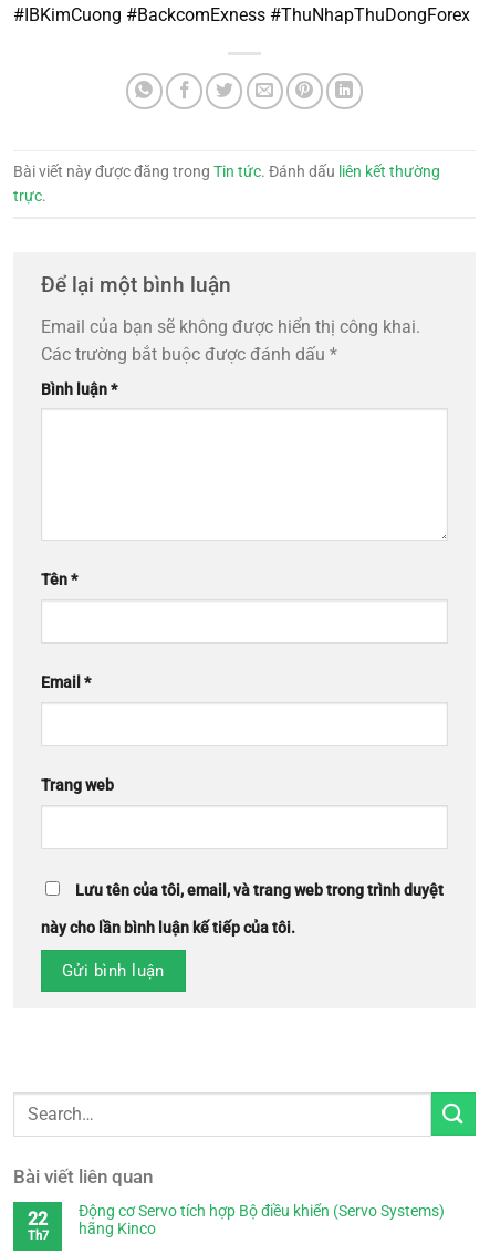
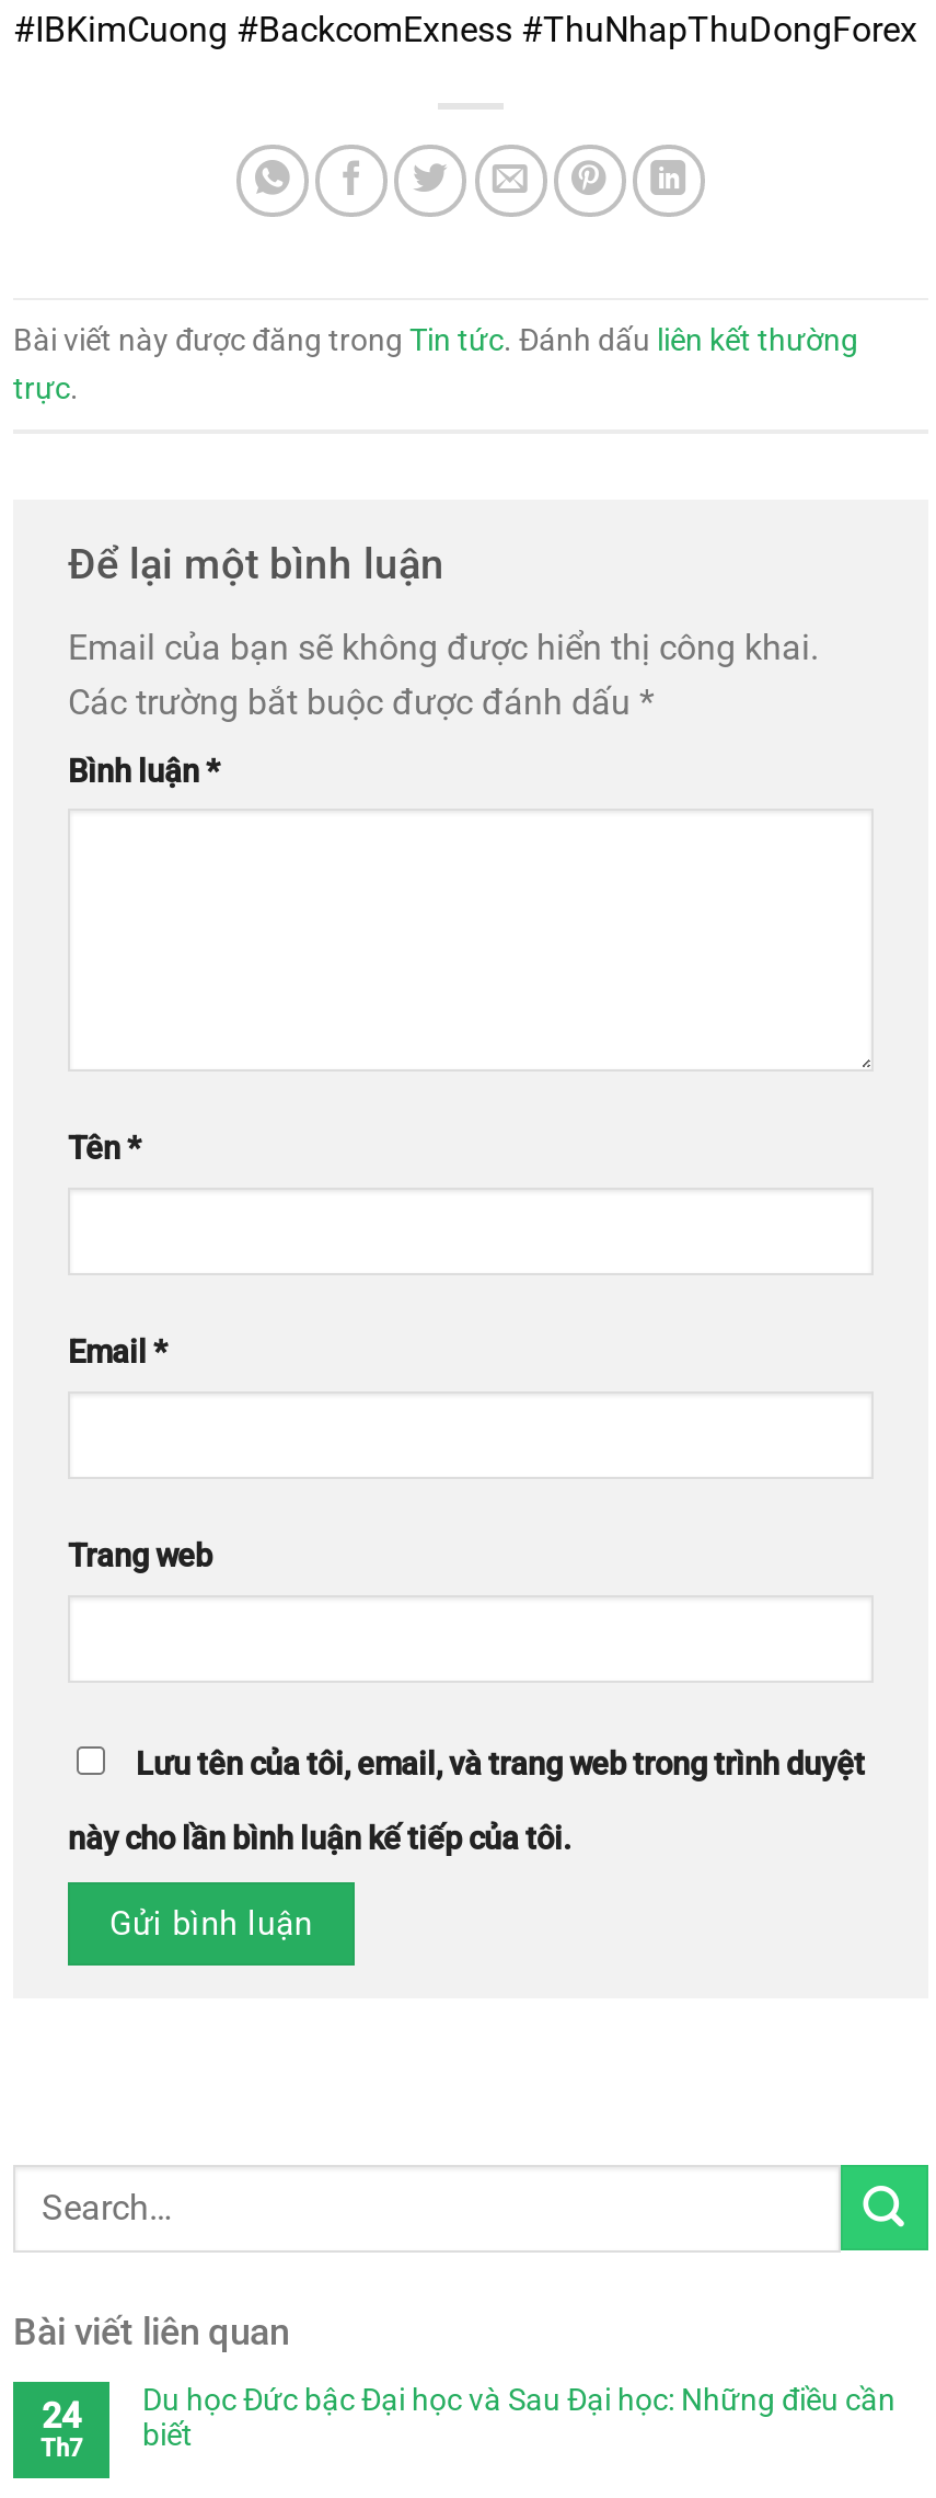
- Động cơ Servo tích hợp Bộ điều khiển (Servo Systems)
- hãng Kinco
+ Du học Đức bậc Đại học và Sau Đại học: Những điều cần
+ biết

- 22
+ 24
